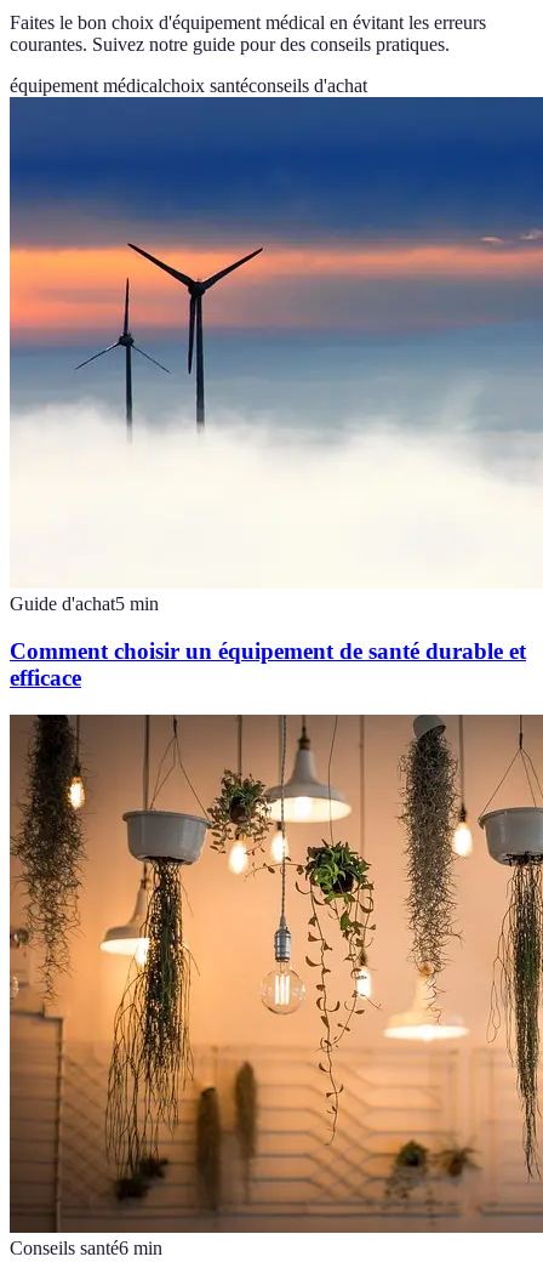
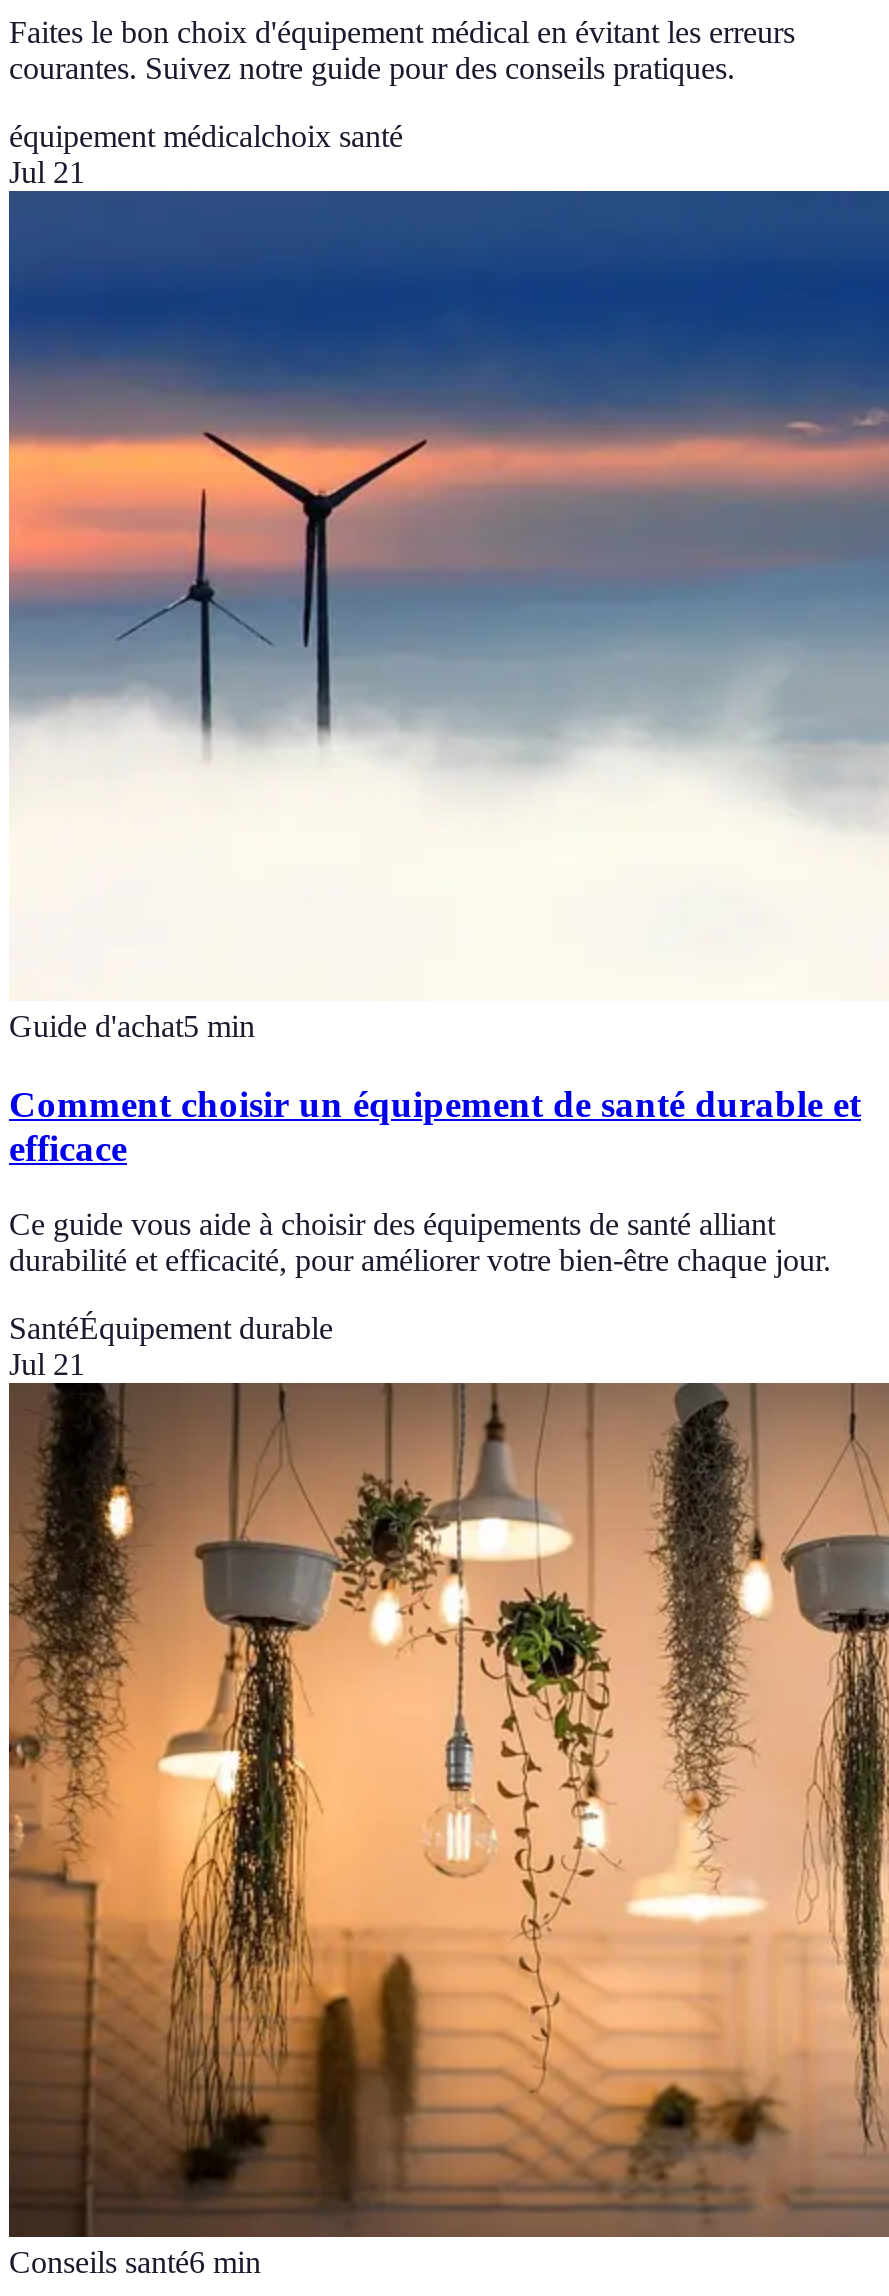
- équipement médicalchoix santéconseils d'achat
+ équipement médicalchoix santé
+ Jul 21

+ Ce guide vous aide à choisir des équipements de santé alliant
+ durabilité et efficacité, pour améliorer votre bien-être chaque jour.
+ SantéÉquipement durable
+ Jul 21
